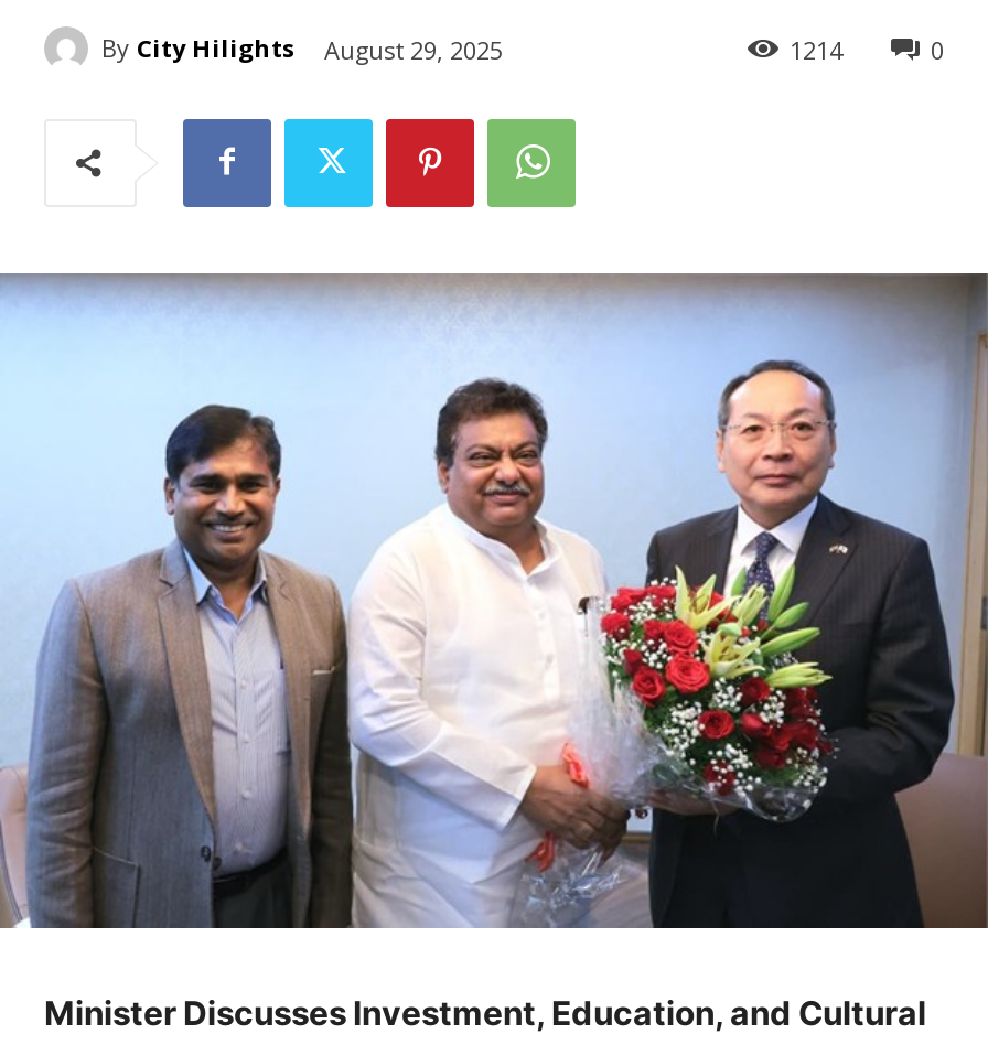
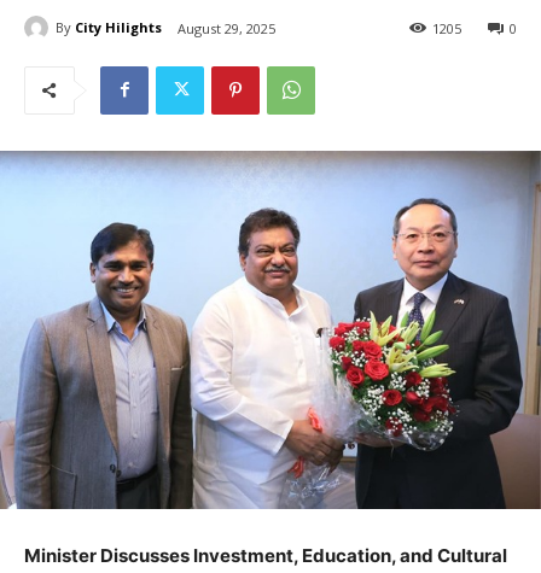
- 1214
+ 1205
